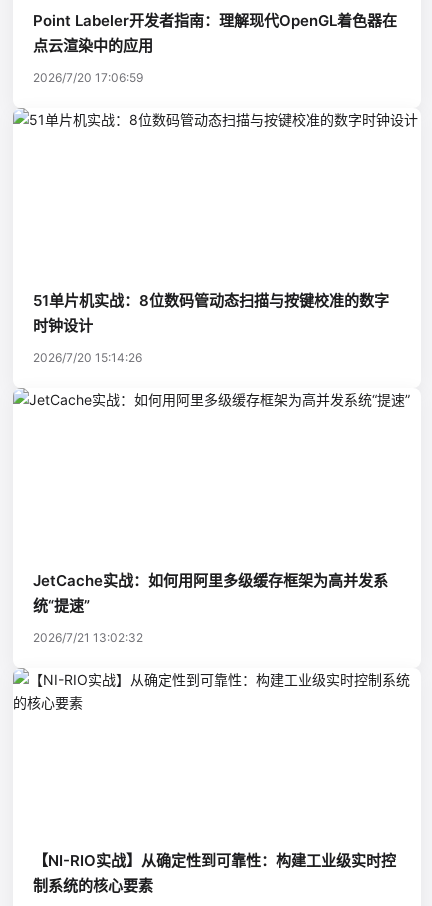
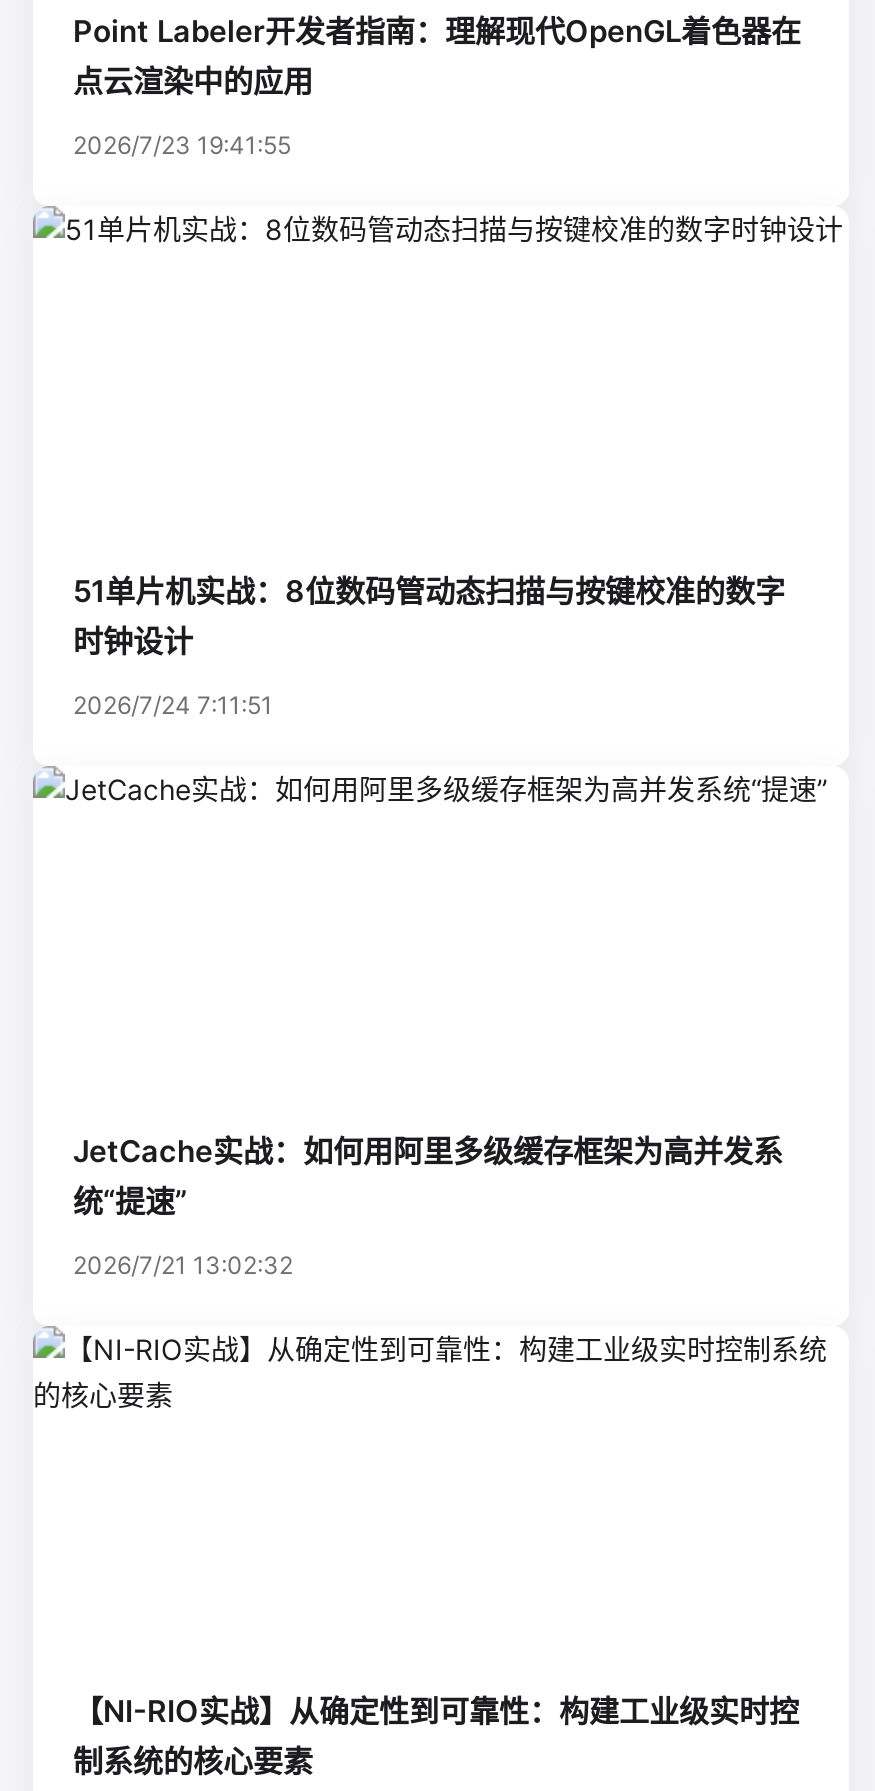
- 2026/7/20 17:06:59
+ 2026/7/23 19:41:55

- 2026/7/20 15:14:26
+ 2026/7/24 7:11:51
